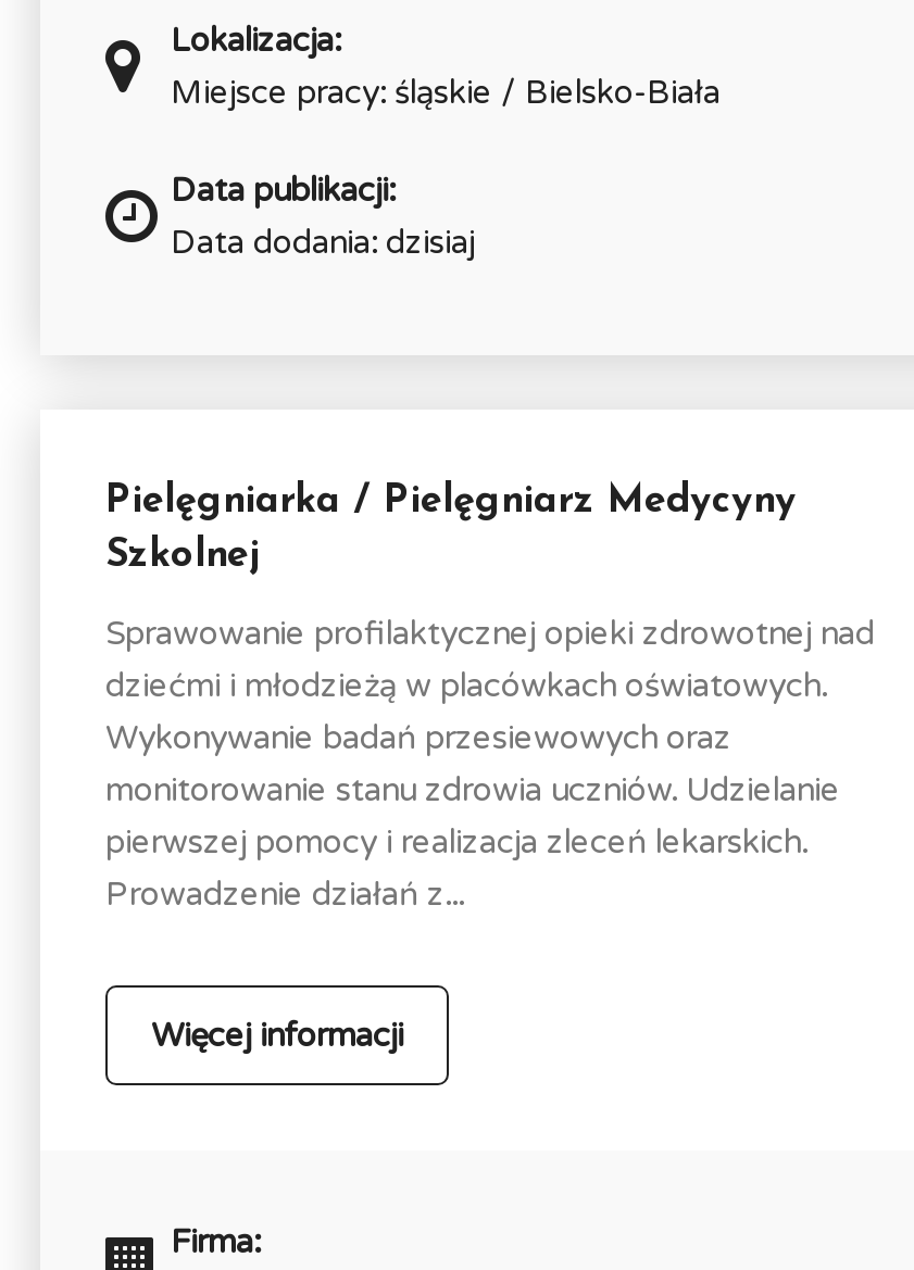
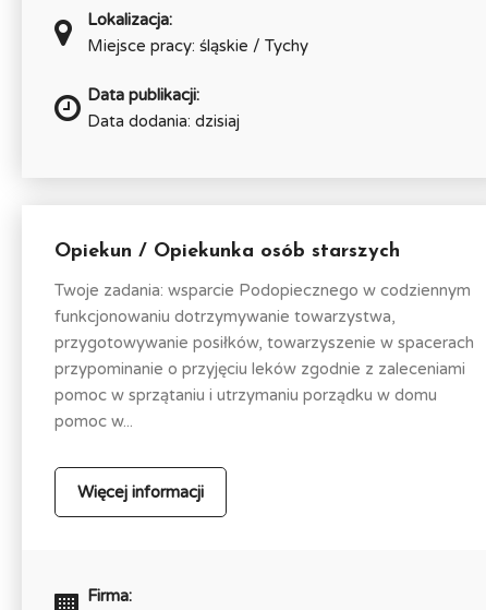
- Miejsce pracy: śląskie / Bielsko-Biała
+ Miejsce pracy: śląskie / Tychy

- Pielęgniarka / Pielęgniarz Medycyny
- Szkolnej
+ Opiekun / Opiekunka osób starszych

- Sprawowanie profilaktycznej opieki zdrowotnej nad
- dziećmi i młodzieżą w placówkach oświatowych.
- Wykonywanie badań przesiewowych oraz
- monitorowanie stanu zdrowia uczniów. Udzielanie
- pierwszej pomocy i realizacja zleceń lekarskich.
- Prowadzenie działań z...
+ Twoje zadania: wsparcie Podopiecznego w codziennym
+ funkcjonowaniu dotrzymywanie towarzystwa,
+ przygotowywanie posiłków, towarzyszenie w spacerach
+ przypominanie o przyjęciu leków zgodnie z zaleceniami
+ pomoc w sprzątaniu i utrzymaniu porządku w domu
+ pomoc w...
